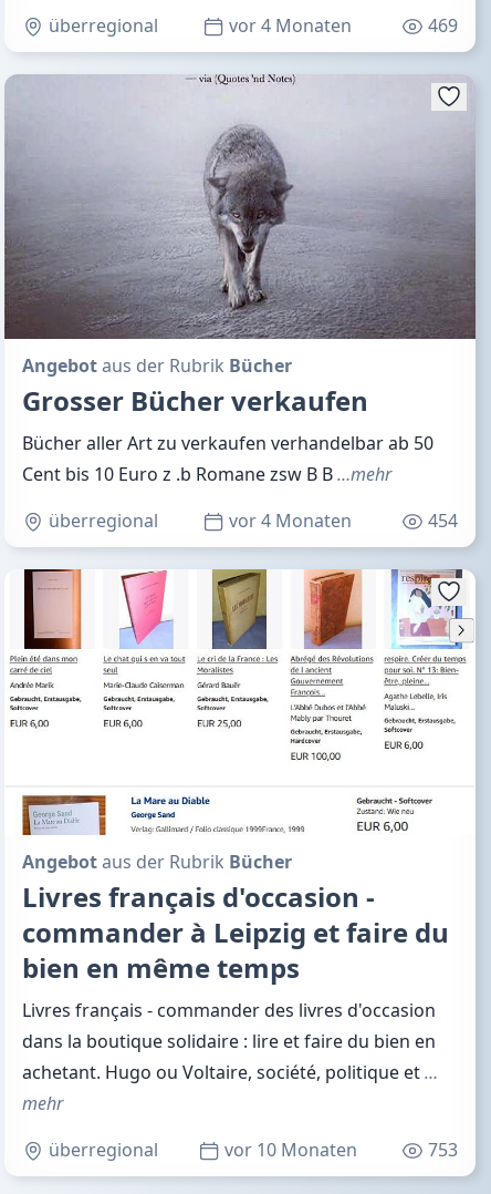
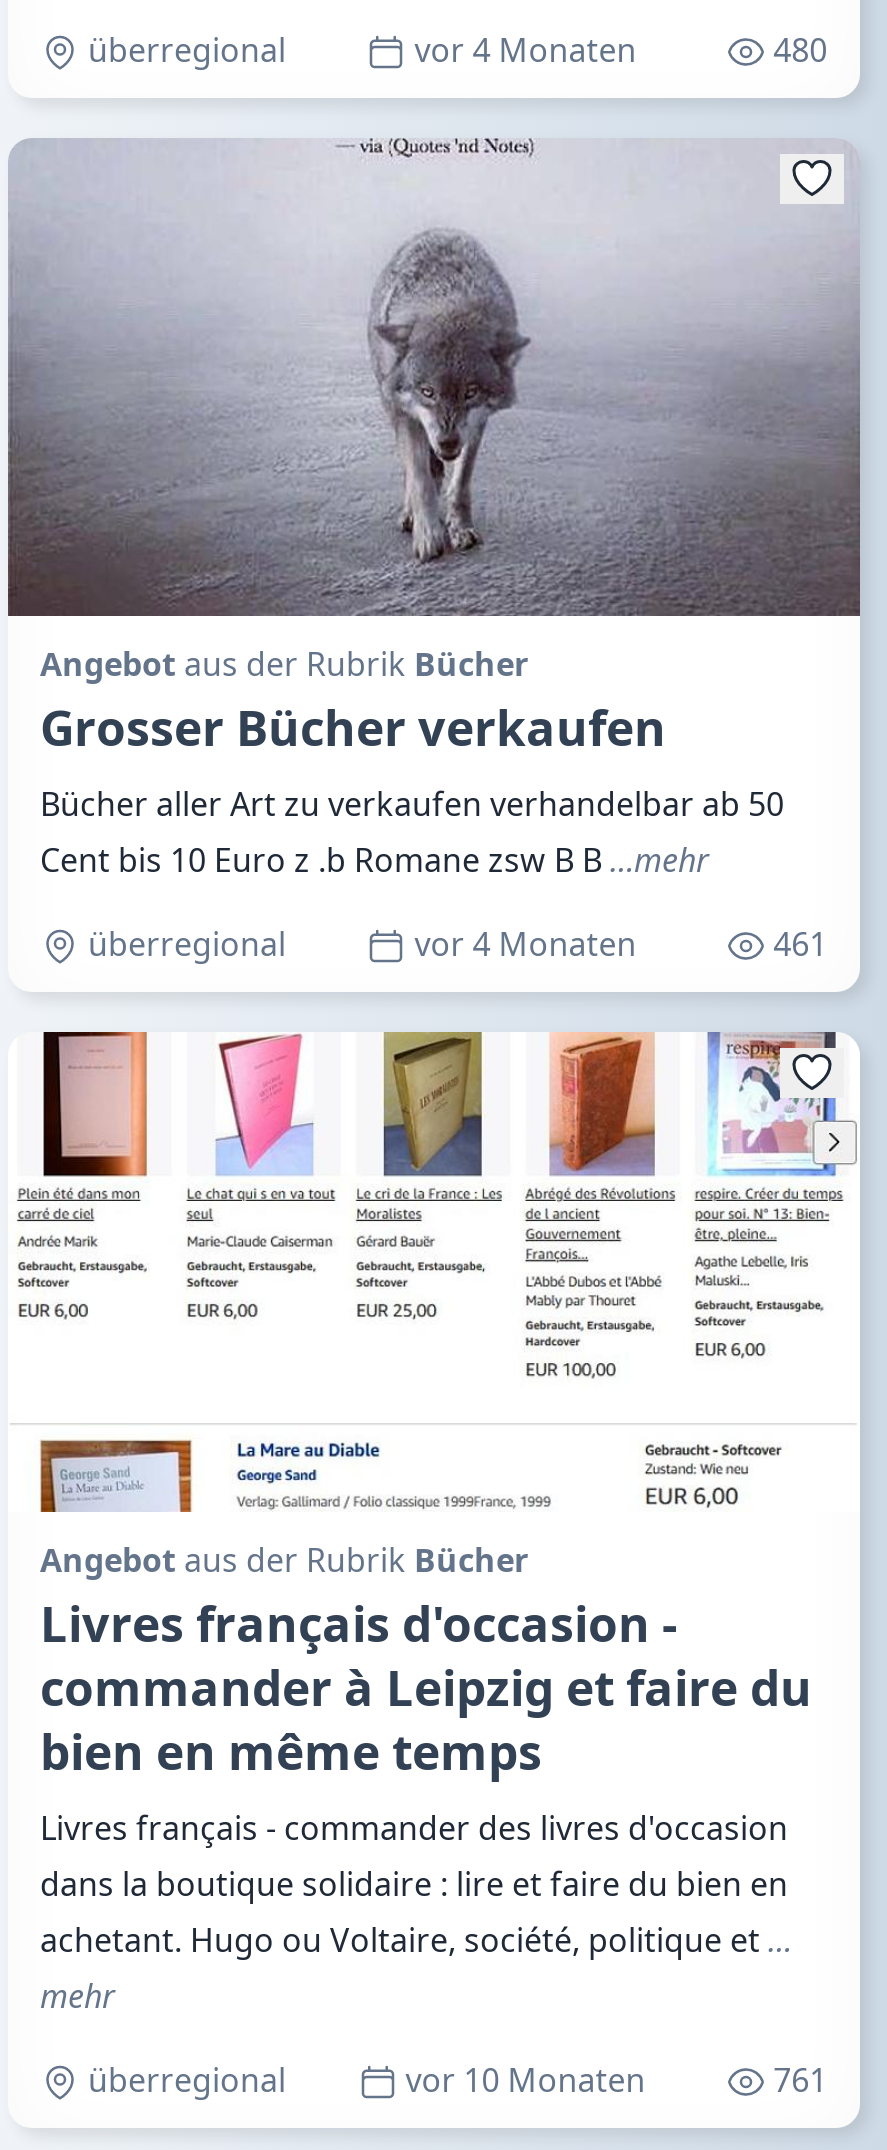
- 469
+ 480

- 454
+ 461

- 753
+ 761
